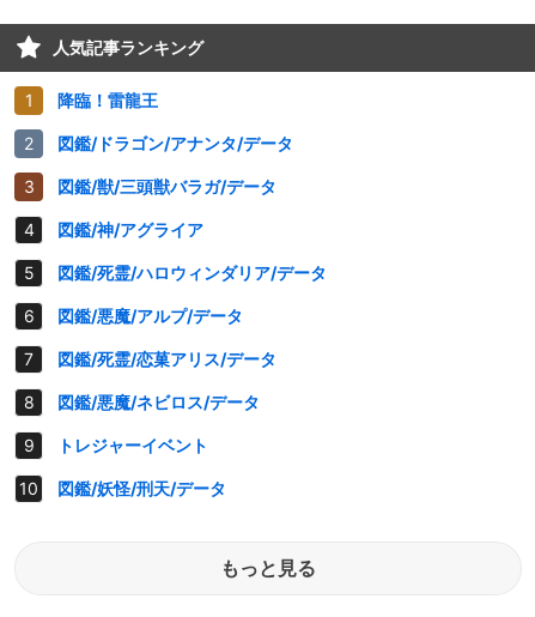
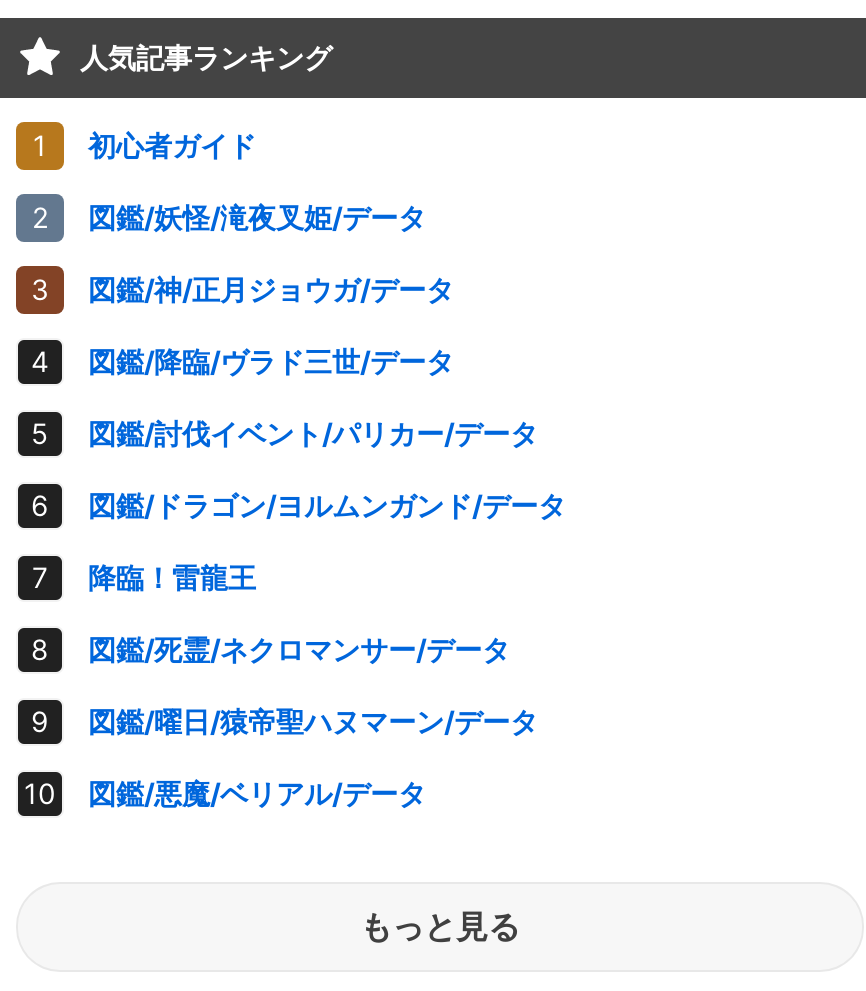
+ 初心者ガイド
+ 図鑑/妖怪/滝夜叉姫/データ
+ 図鑑/神/正月ジョウガ/データ
+ 図鑑/降臨/ヴラド三世/データ
+ 図鑑/討伐イベント/パリカー/データ
+ 図鑑/ドラゴン/ヨルムンガンド/データ

moved down: 降臨！雷龍王

- 図鑑/ドラゴン/アナンタ/データ
- 図鑑/獣/三頭獣バラガ/データ
- 図鑑/神/アグライア
- 図鑑/死霊/ハロウィンダリア/データ
- 図鑑/悪魔/アルプ/データ
- 図鑑/死霊/恋菓アリス/データ
- 図鑑/悪魔/ネビロス/データ
- トレジャーイベント
- 図鑑/妖怪/刑天/データ
+ 図鑑/死霊/ネクロマンサー/データ
+ 図鑑/曜日/猿帝聖ハヌマーン/データ
+ 図鑑/悪魔/ベリアル/データ
